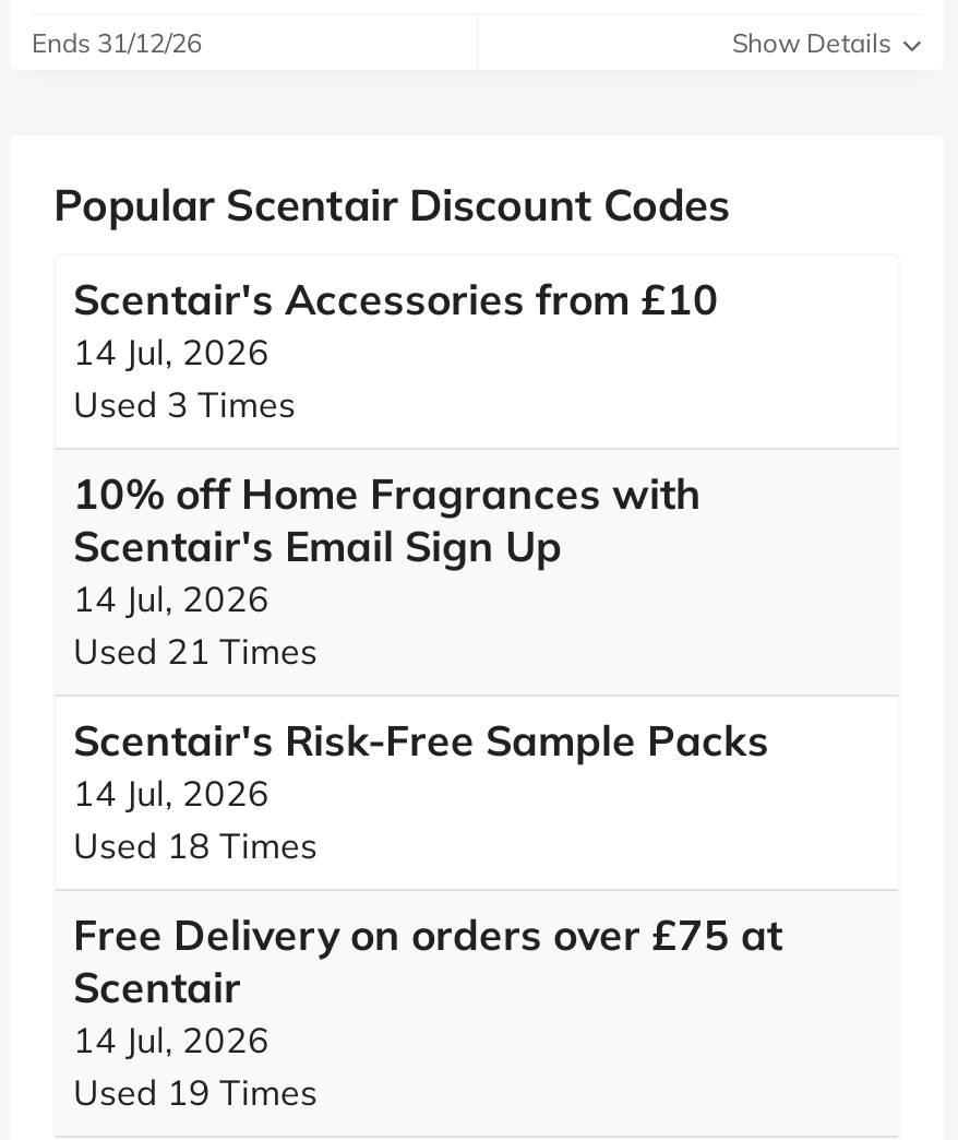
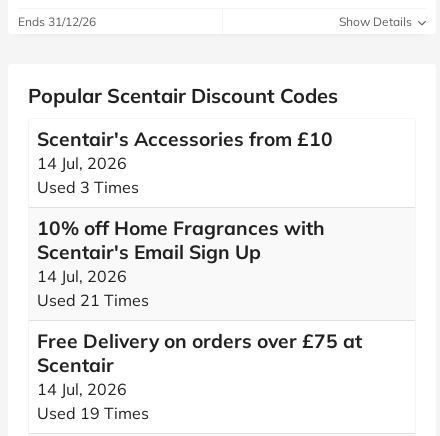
- Scentair's Risk-Free Sample Packs
- 14 Jul, 2026
- Used 18 Times
